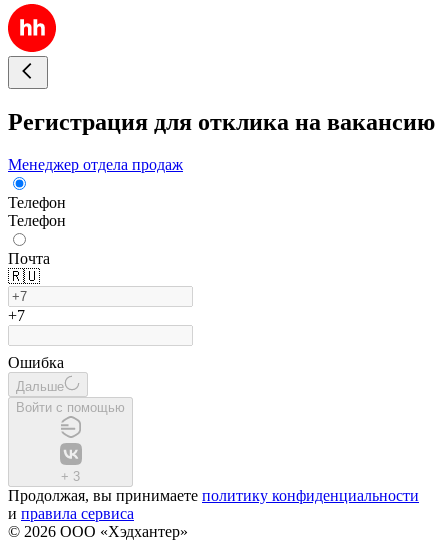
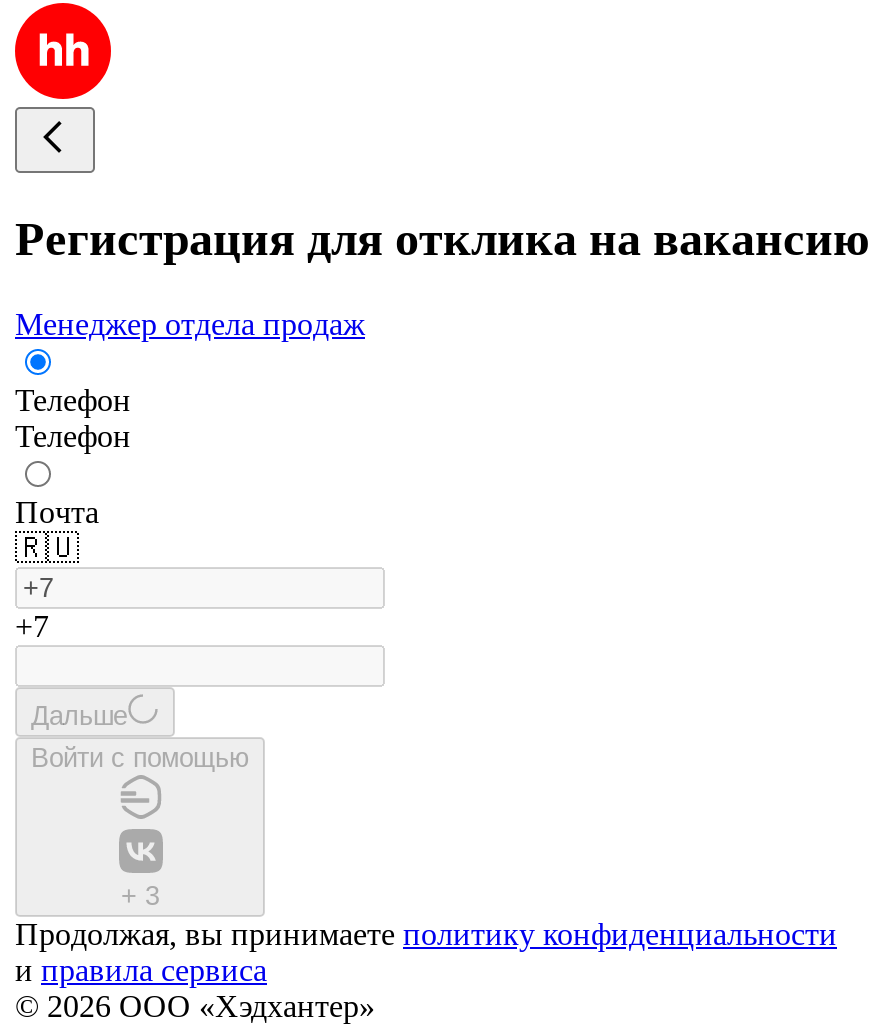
- Ошибка
